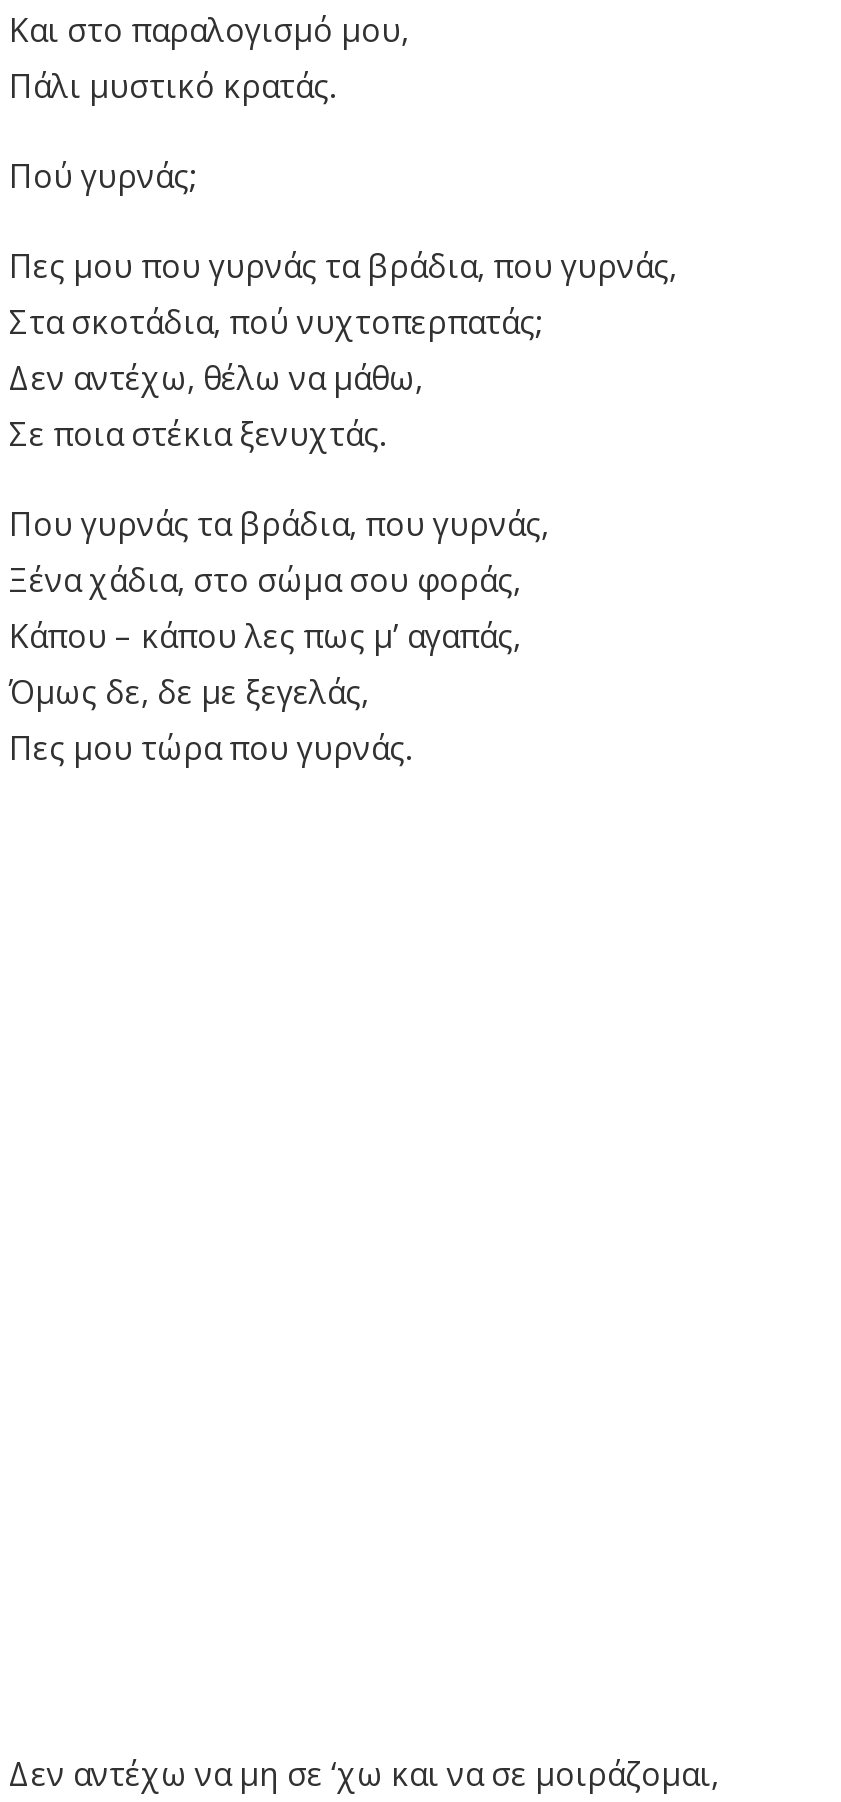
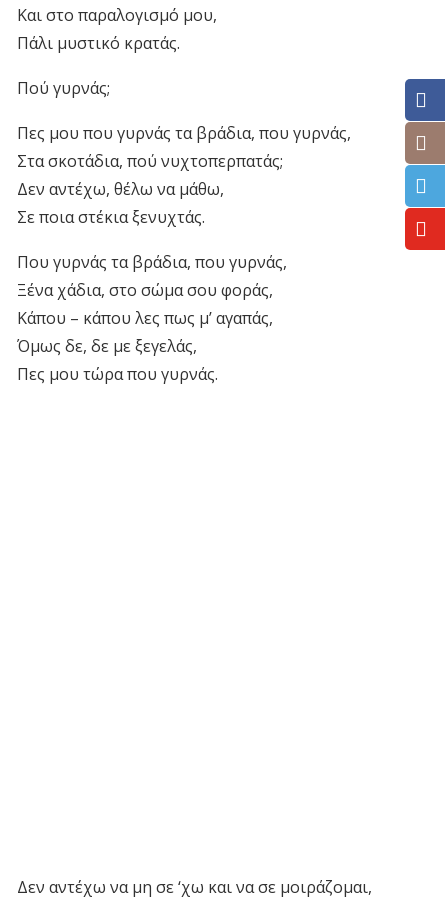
+ [image]
